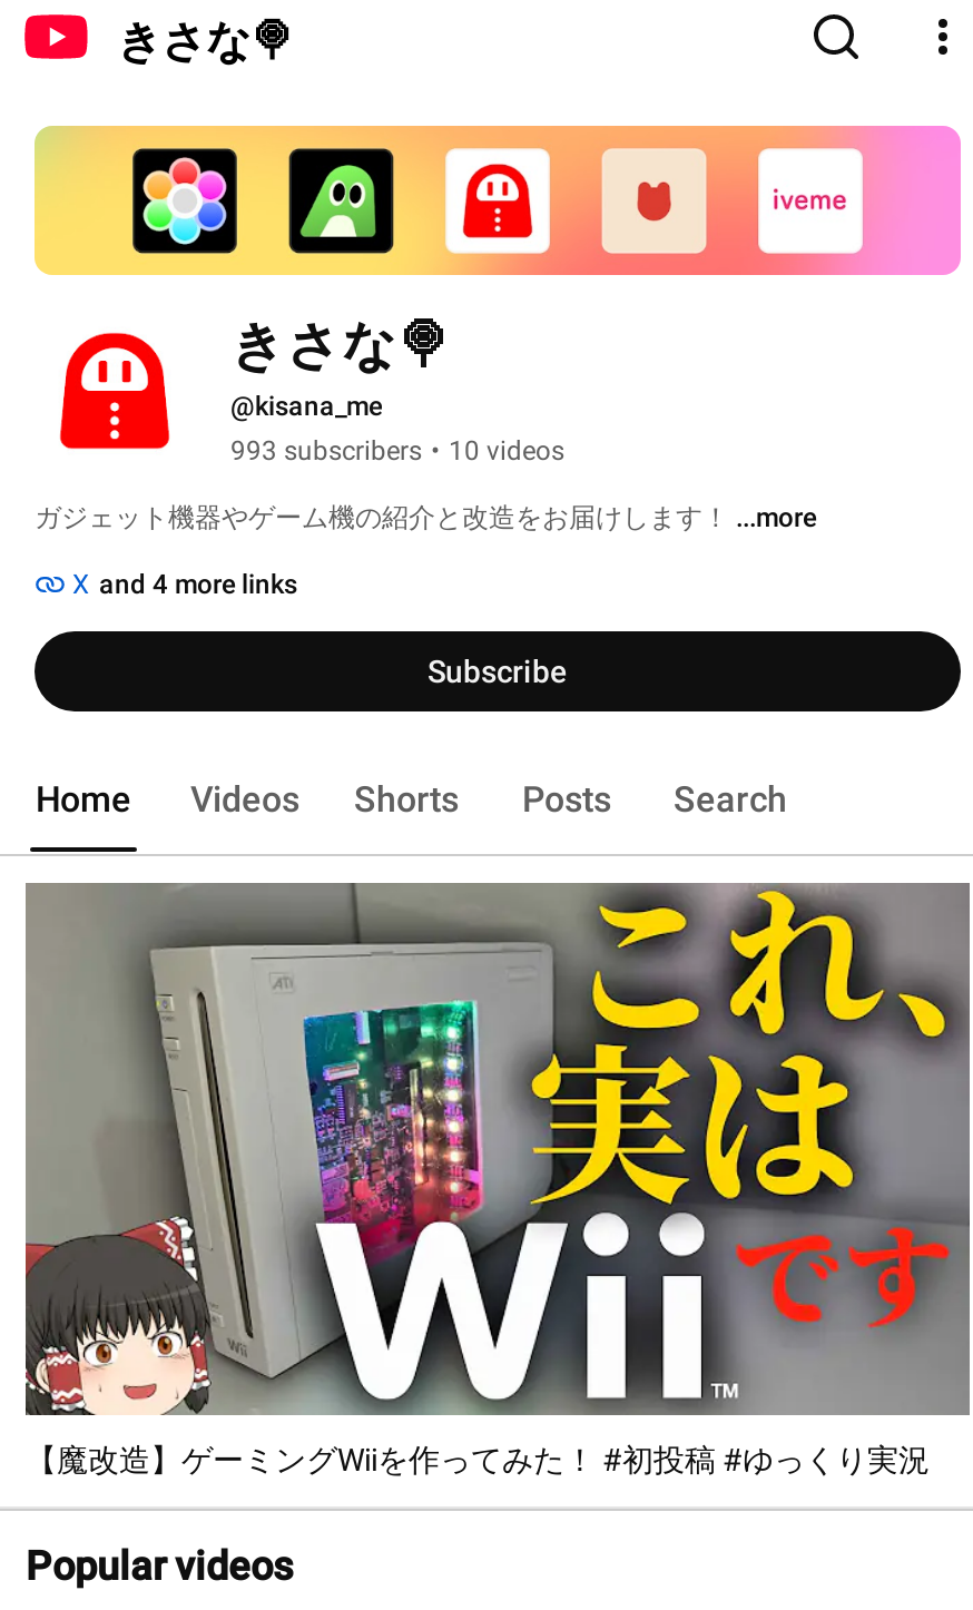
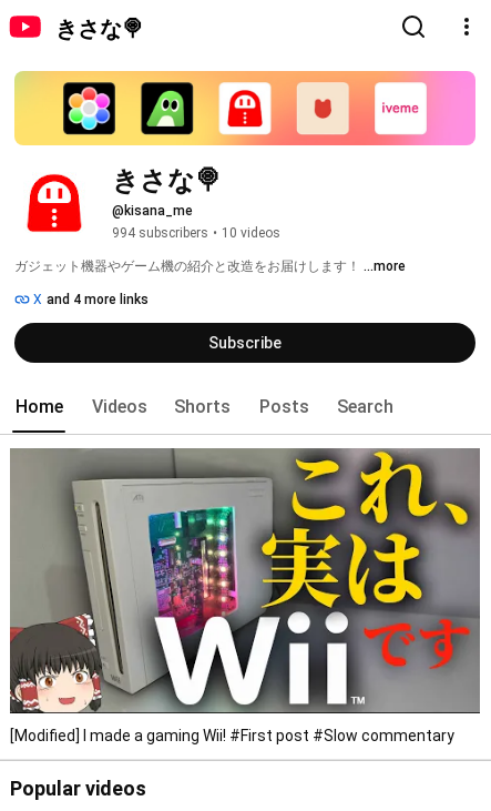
- 993 subscribers • 10 videos
+ 994 subscribers • 10 videos

- 【魔改造】ゲーミングWiiを作ってみた！ #初投稿 #ゆっくり実況
+ [Modified] I made a gaming Wii! #First post #Slow commentary
